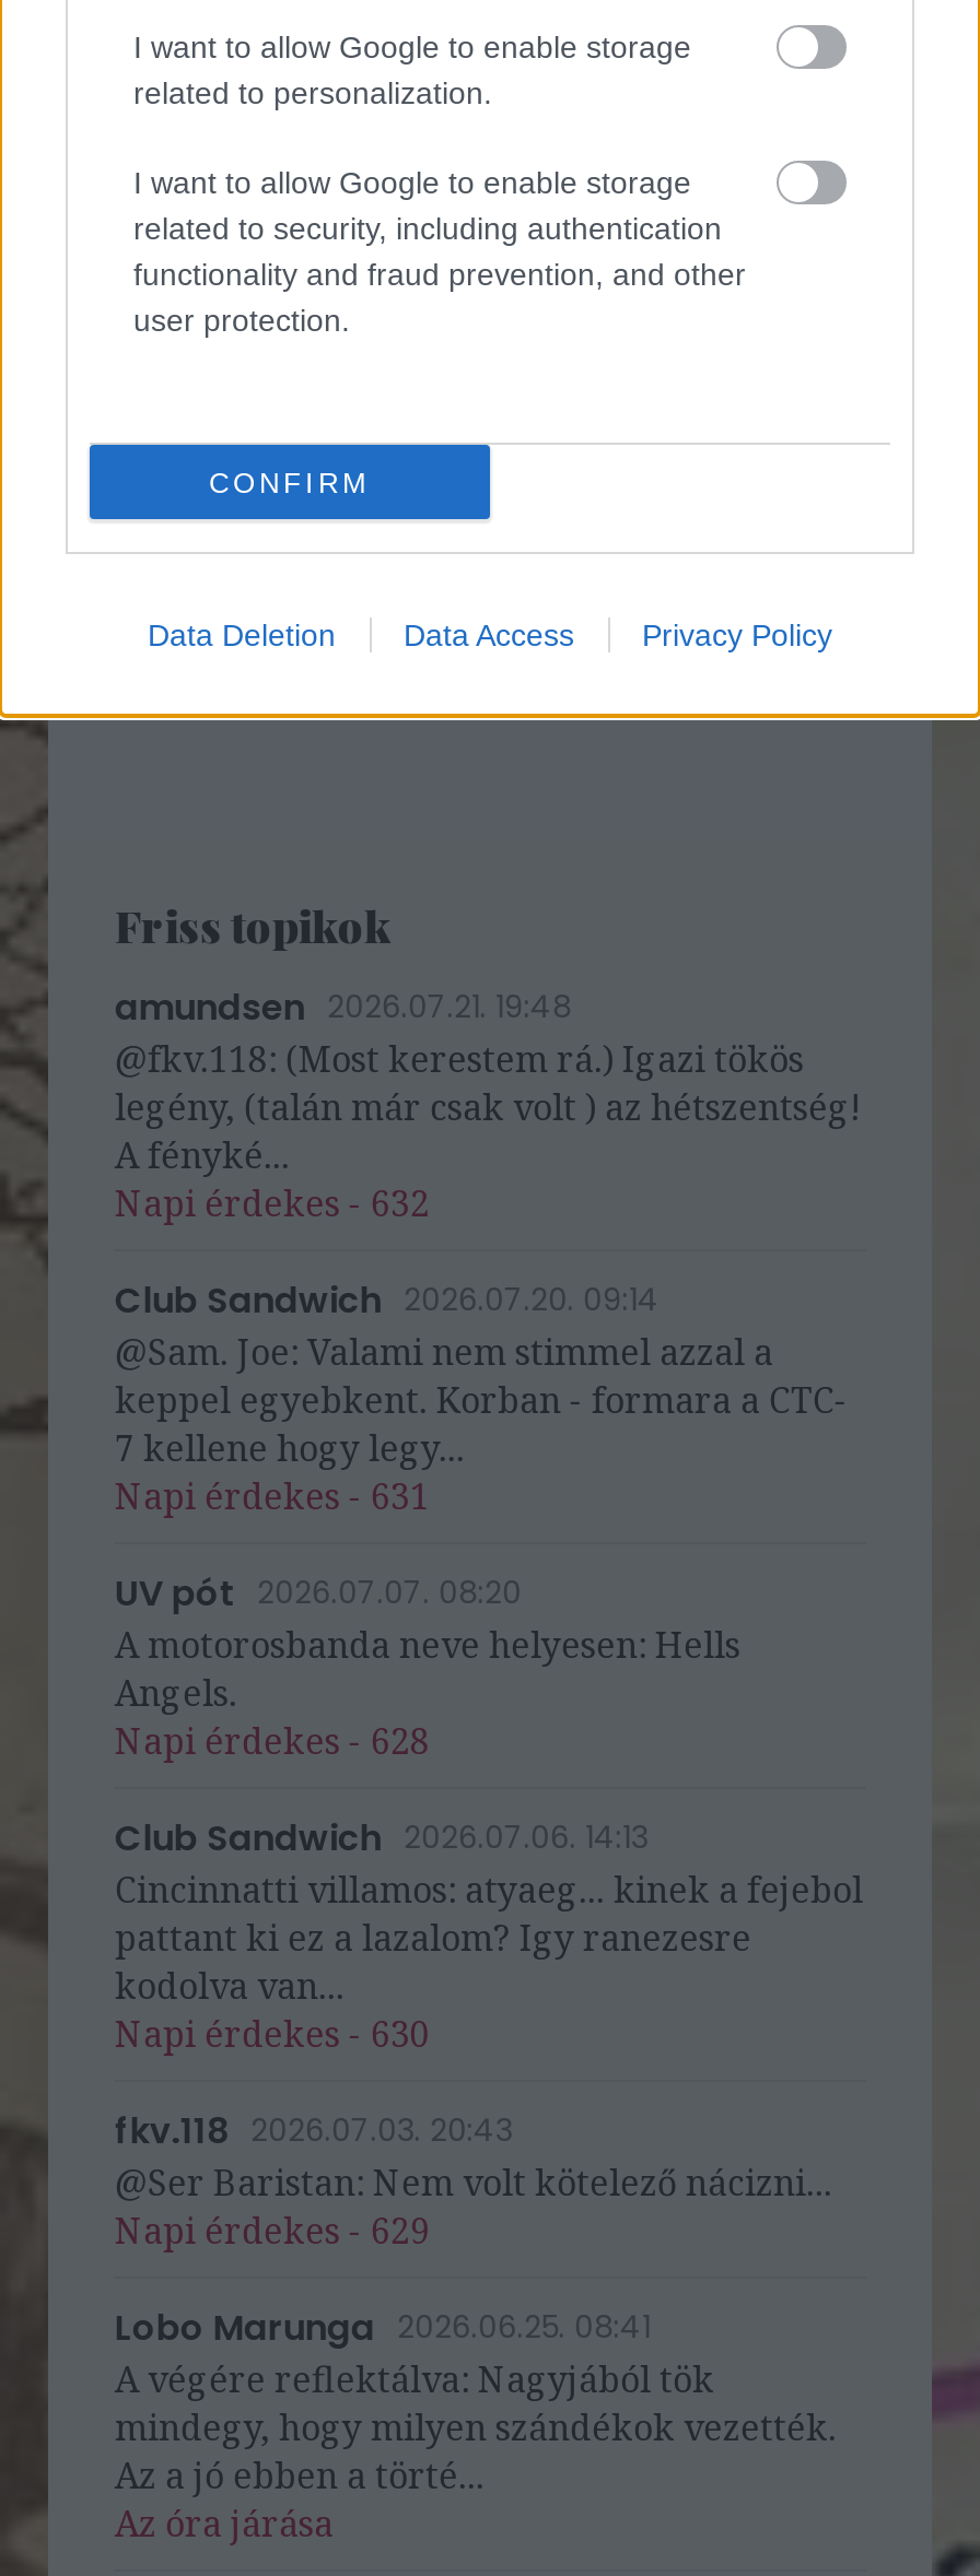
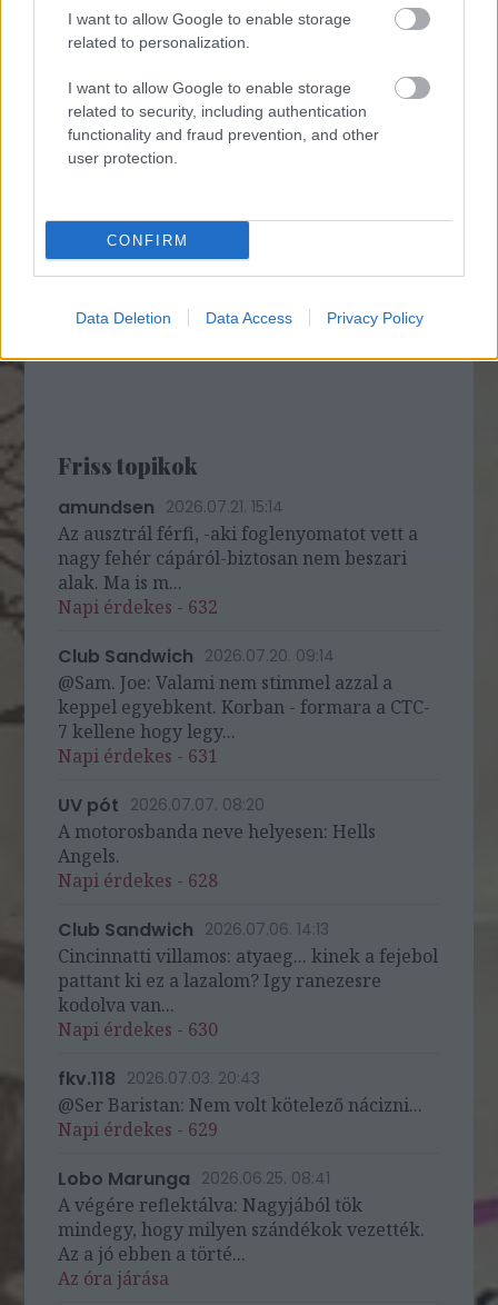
- amundsen 2026.07.21. 19:48
- @fkv.118: (Most kerestem rá.) Igazi tökös
- legény, (talán már csak volt ) az hétszentség!
- A fényké...
+ amundsen 2026.07.21. 15:14
+ Az ausztrál férfi, -aki foglenyomatot vett a
+ nagy fehér cápáról-biztosan nem beszari
+ alak. Ma is m...
